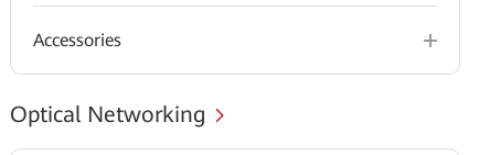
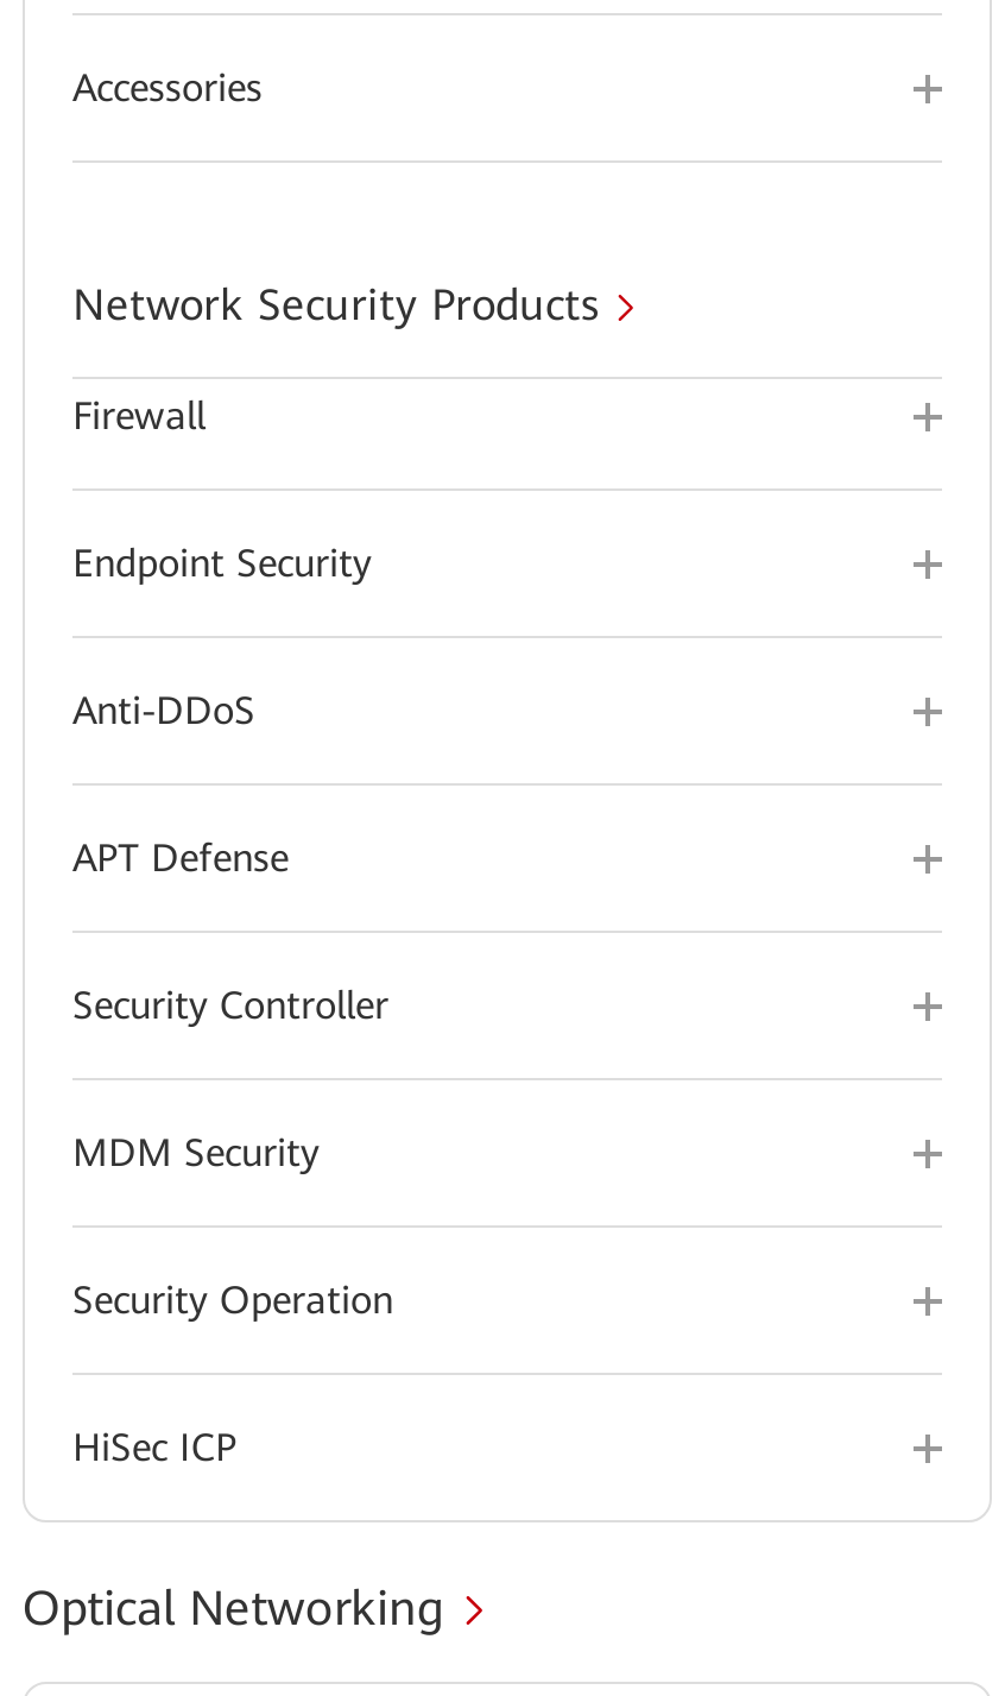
+ Network Security Products
+ Firewall
+ Endpoint Security
+ Anti-DDoS
+ APT Defense
+ Security Controller
+ MDM Security
+ Security Operation
+ HiSec ICP
